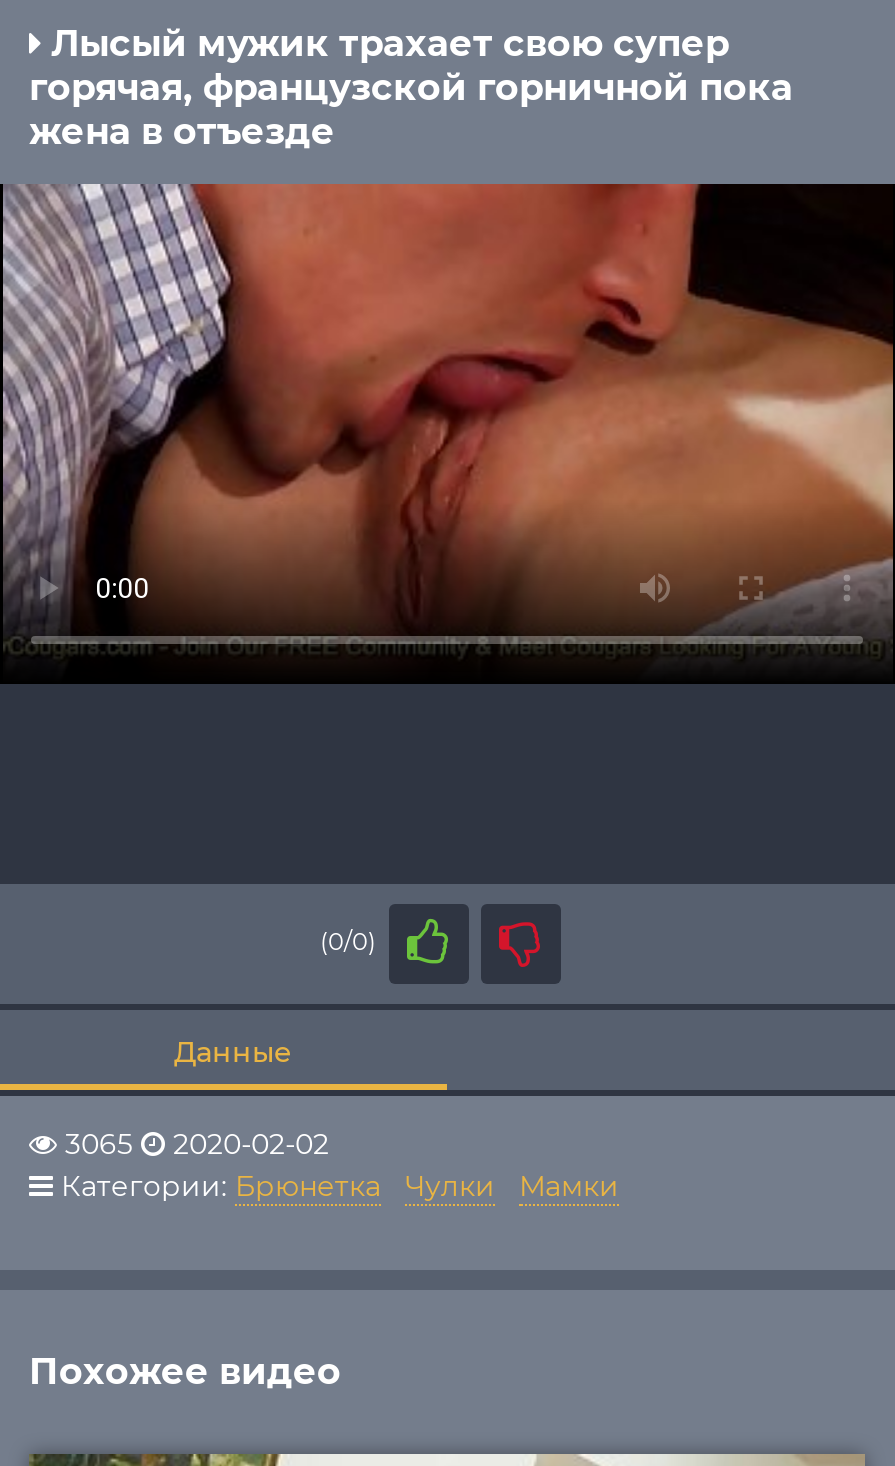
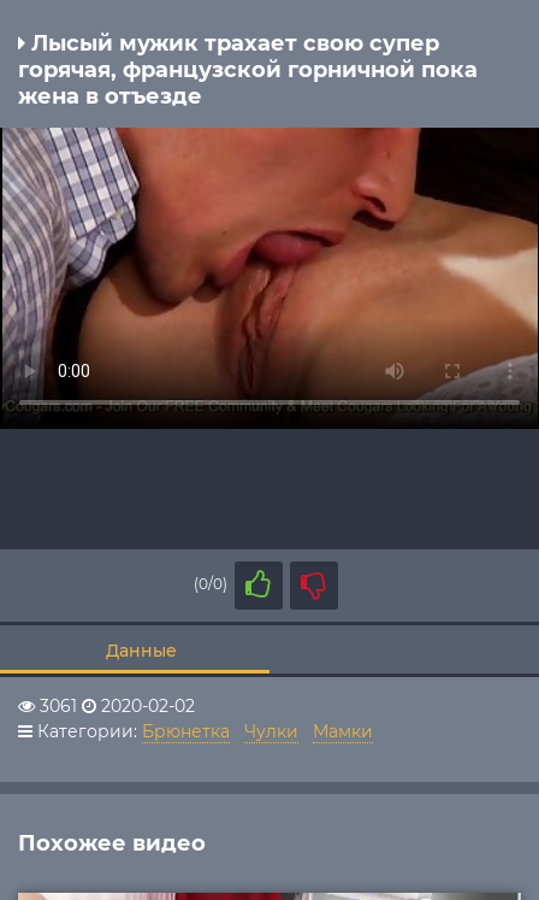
- 3065 2020-02-02
+ 3061 2020-02-02
